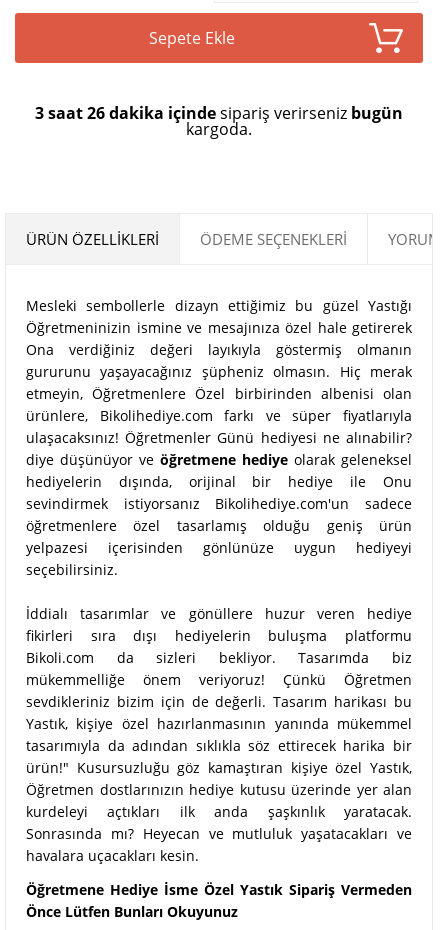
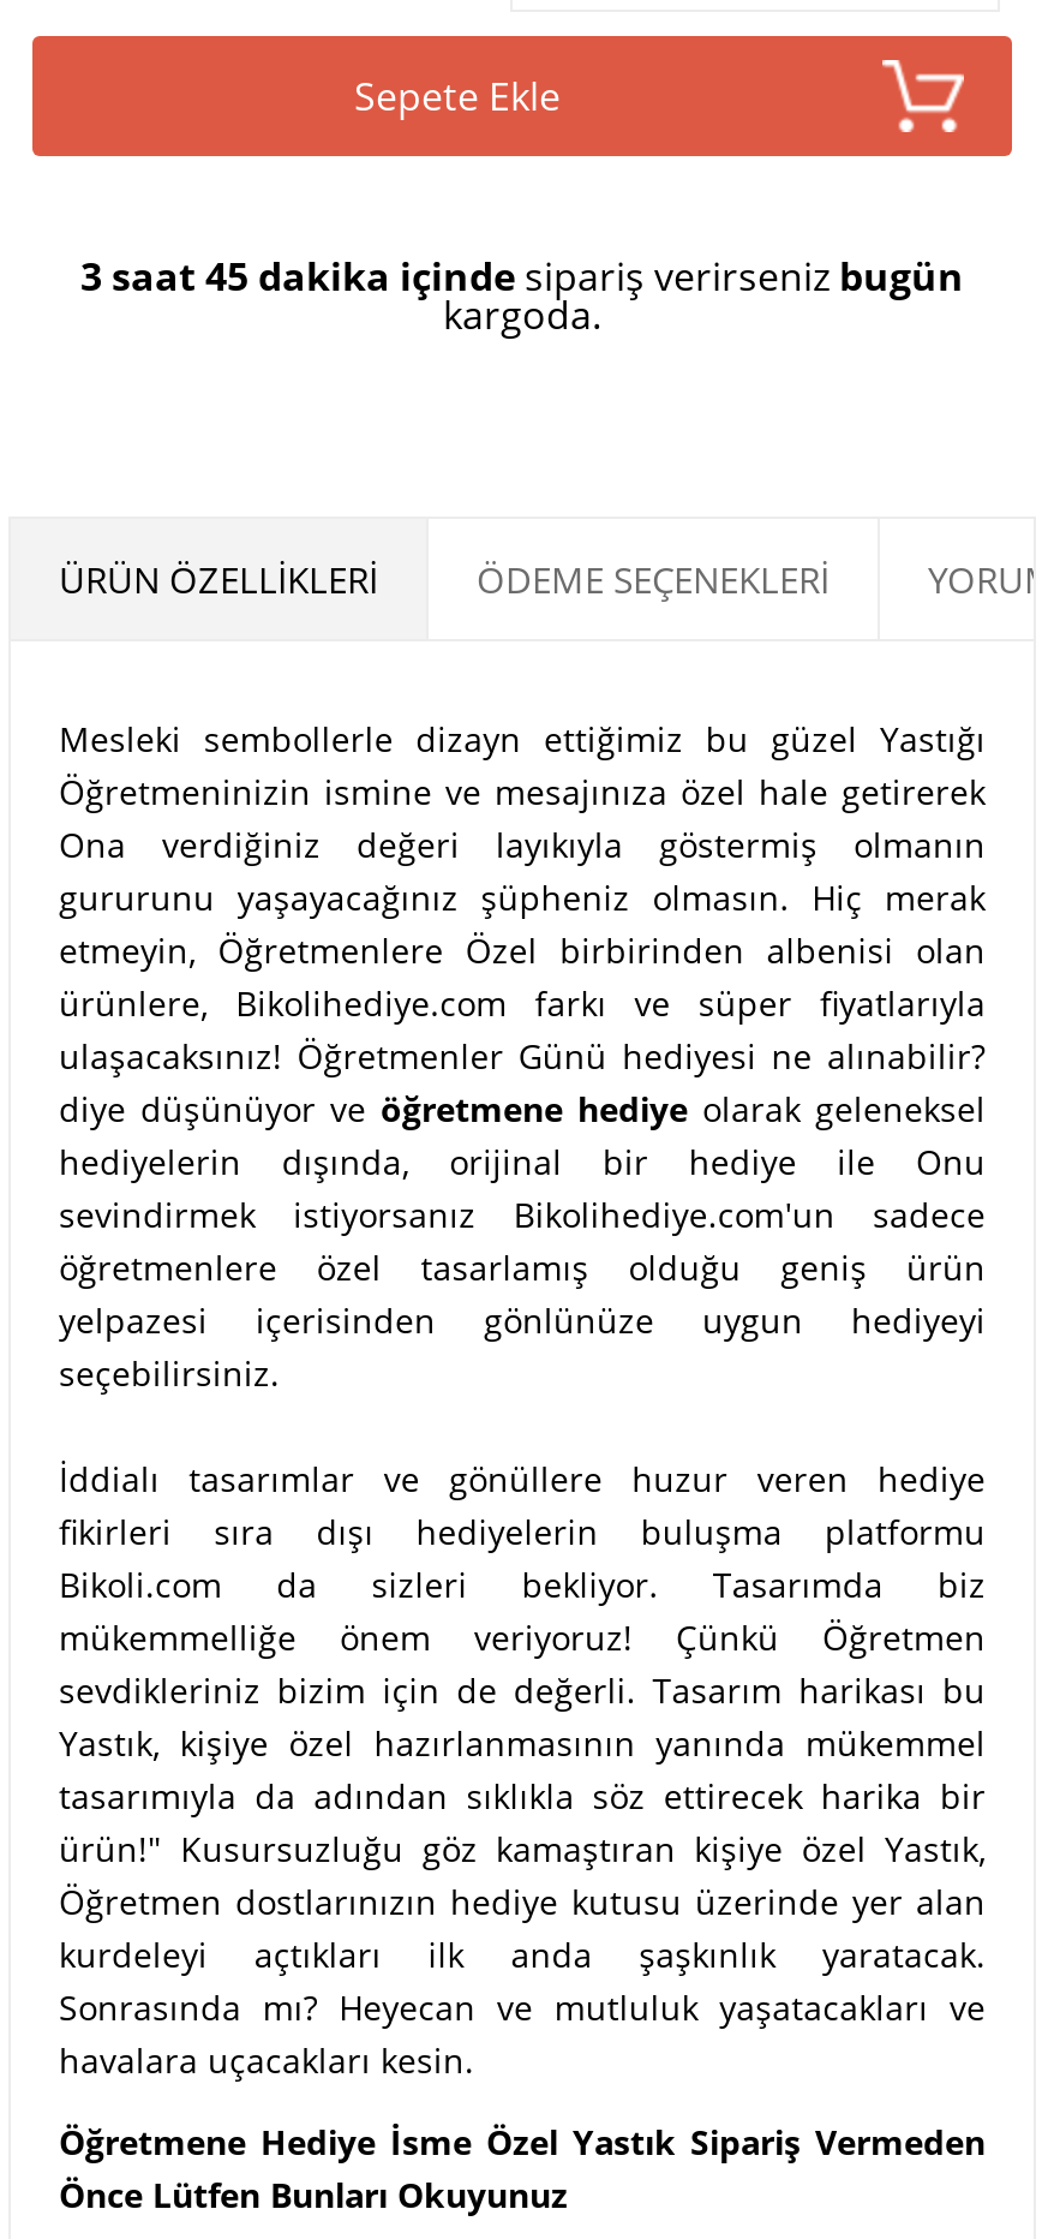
- 3 saat 26 dakika içinde sipariş verirseniz bugün
+ 3 saat 45 dakika içinde sipariş verirseniz bugün
